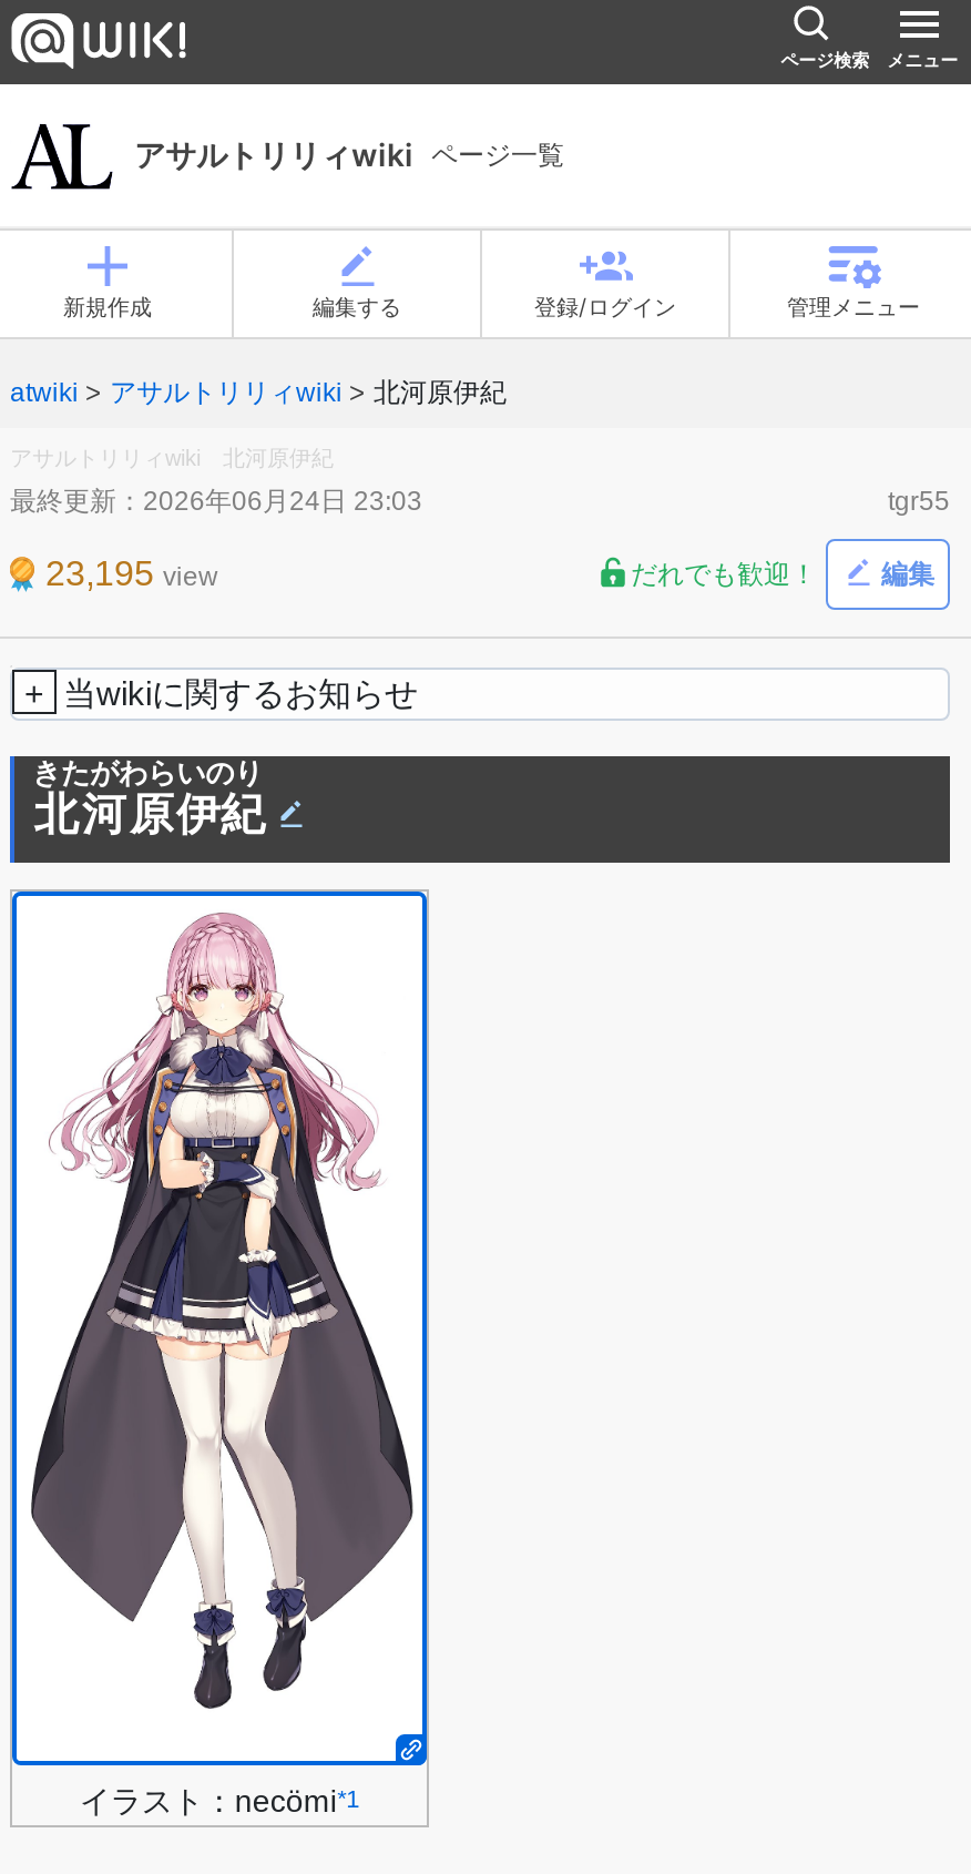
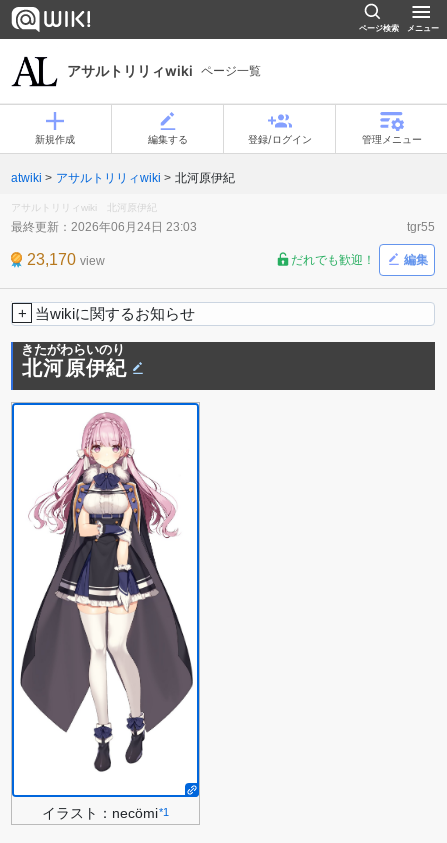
- 23,195 view
+ 23,170 view
